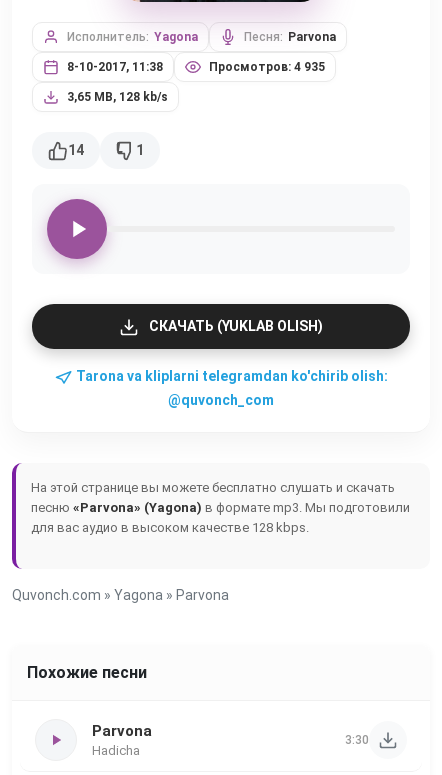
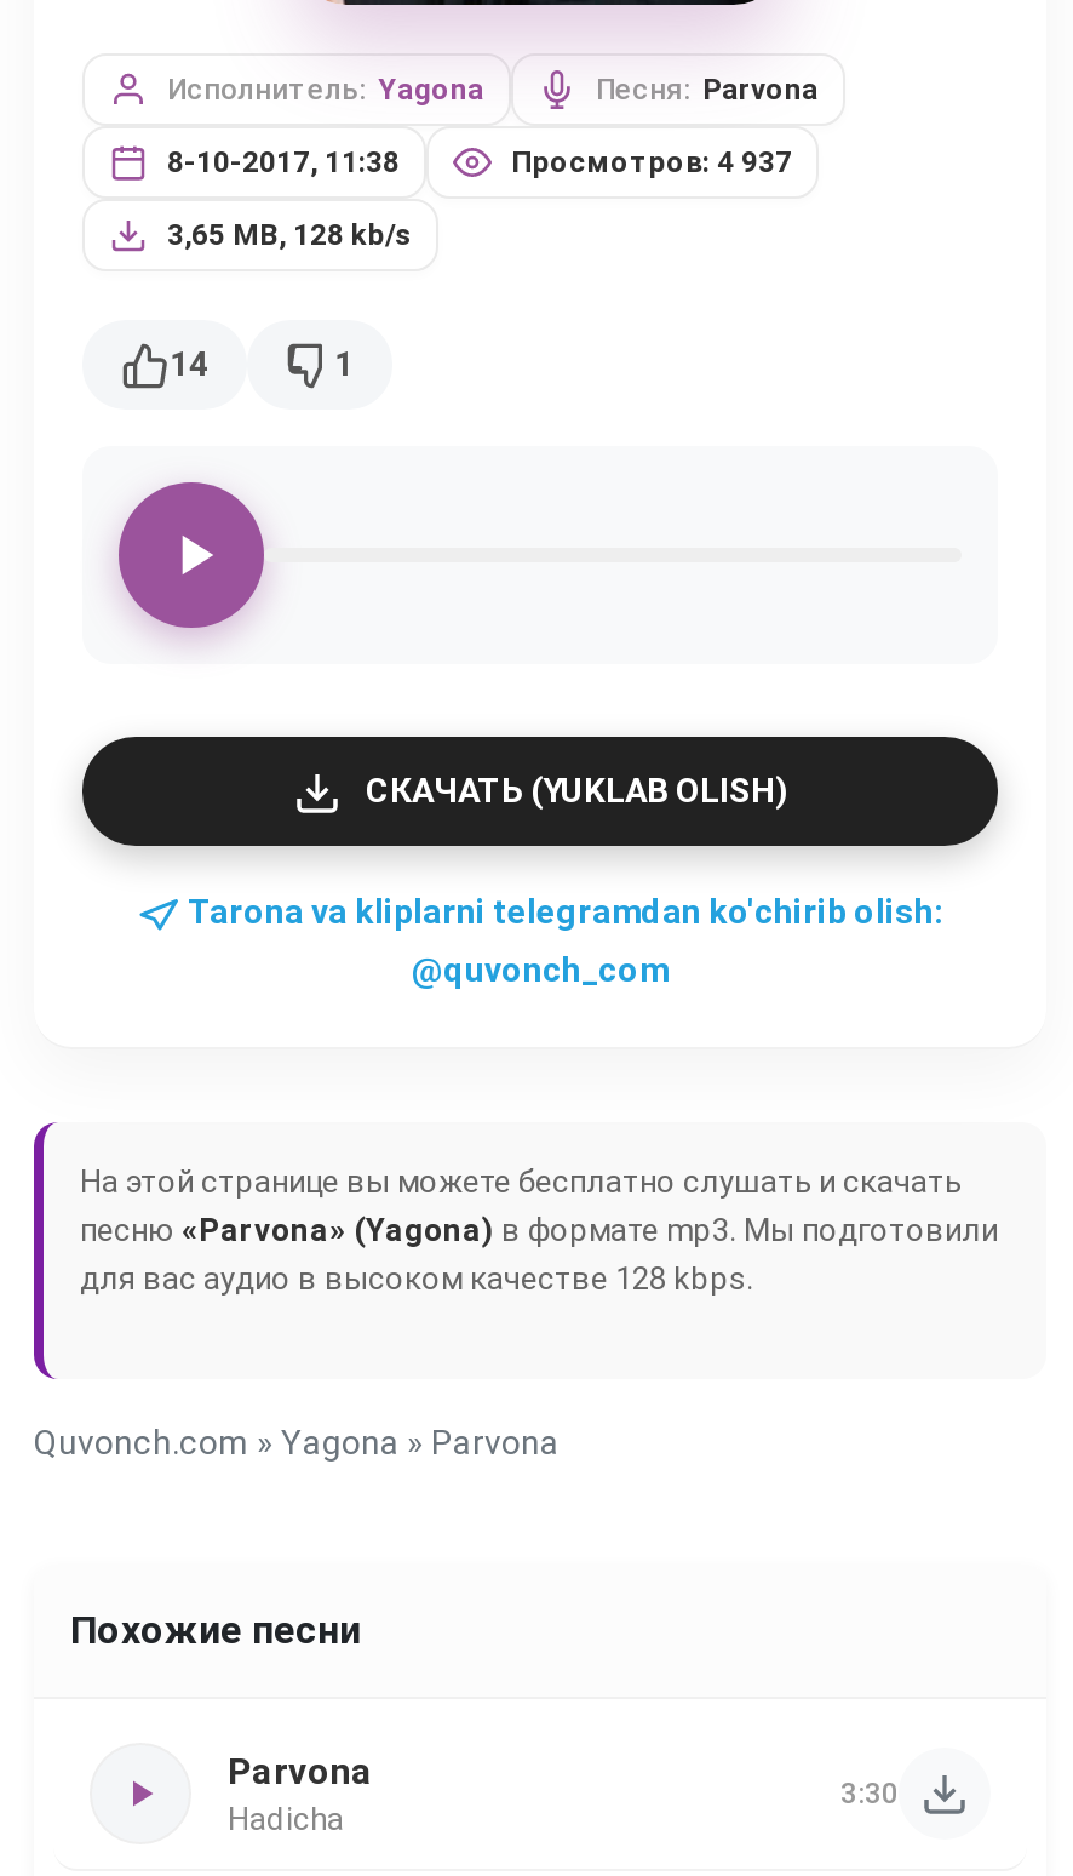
- Просмотров: 4 935
+ Просмотров: 4 937
